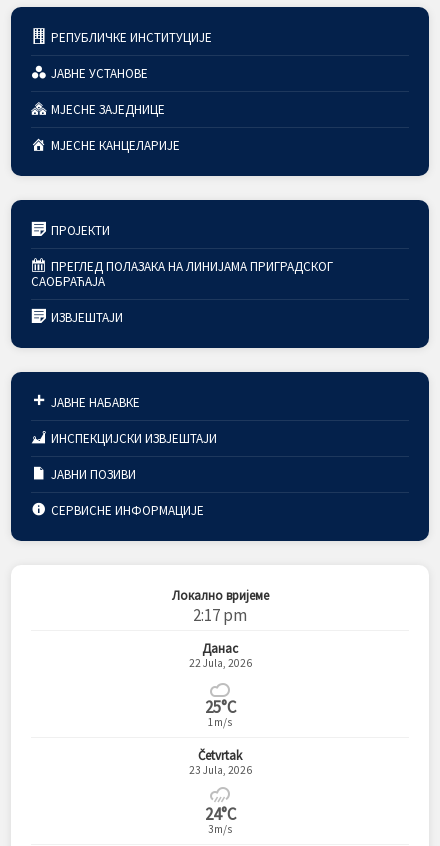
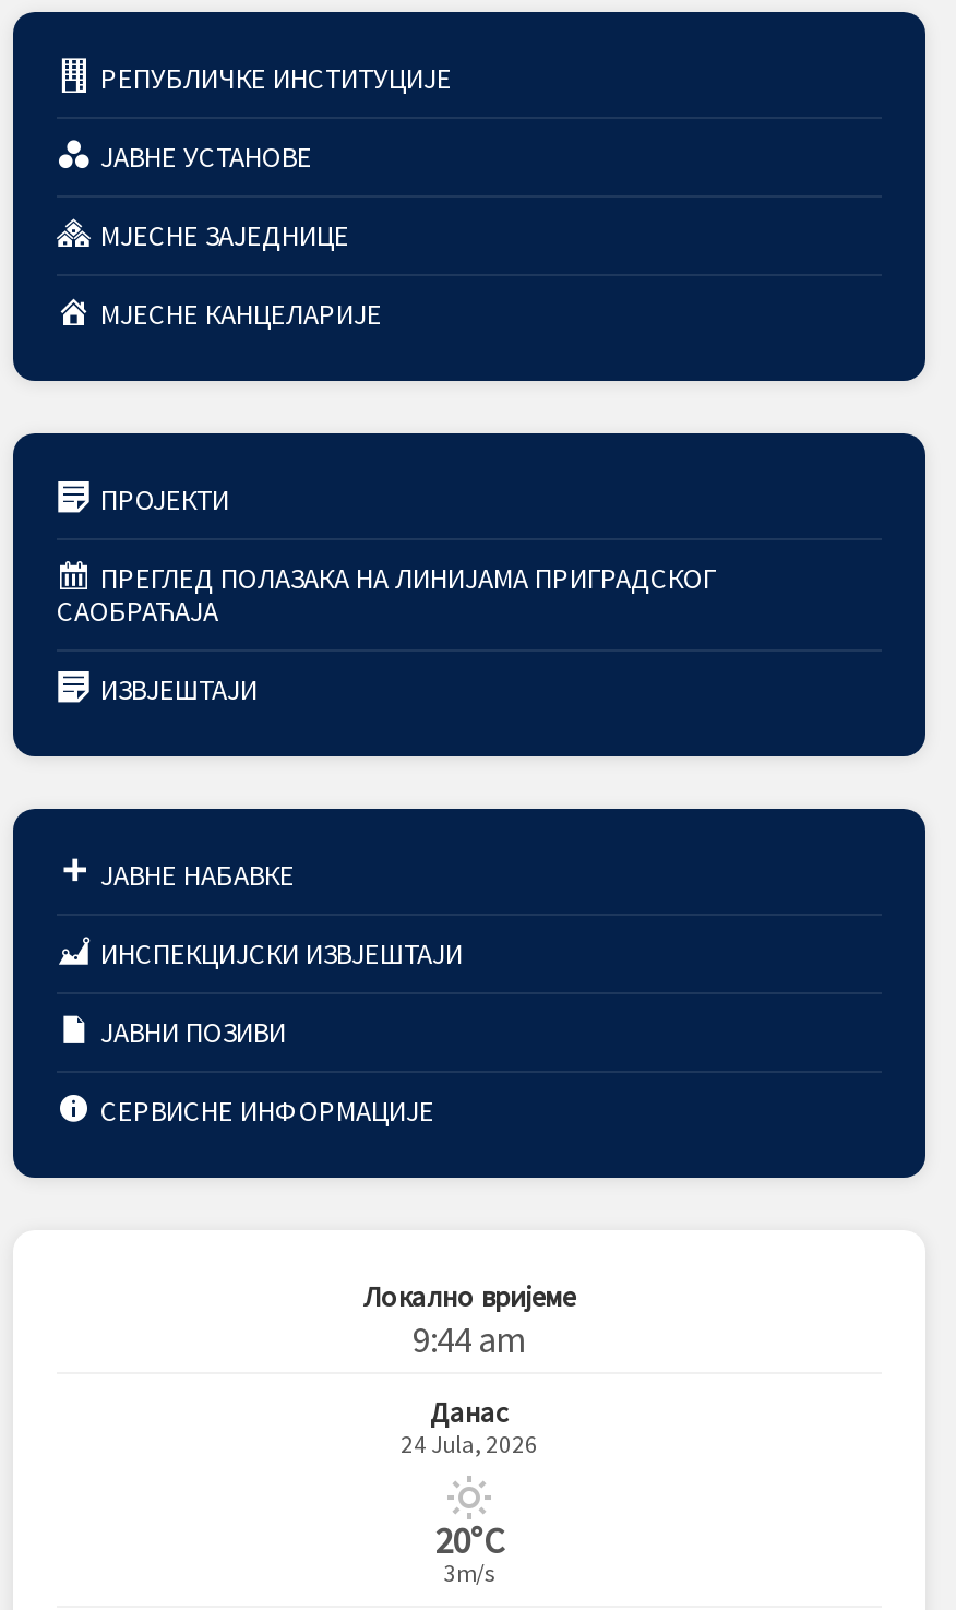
- 2:17 pm
+ 9:44 am

- 22 Jula, 2026
- 25°C
- 1m/s
- Četvrtak
- 23 Jula, 2026
- 24°C
+ 24 Jula, 2026
+ 20°C
